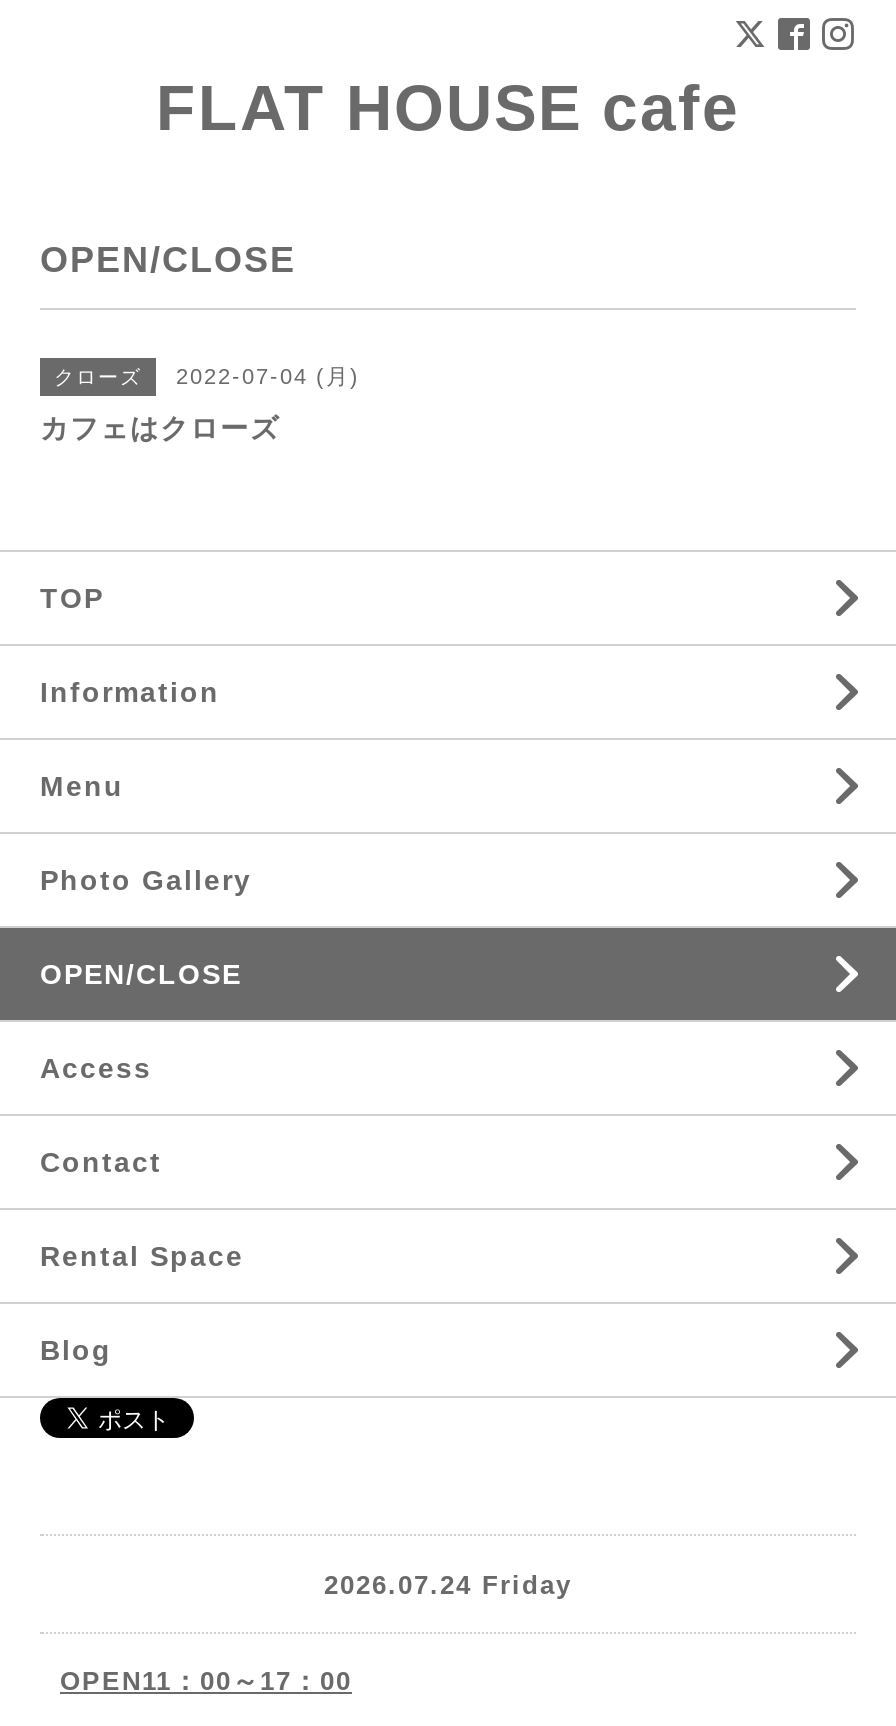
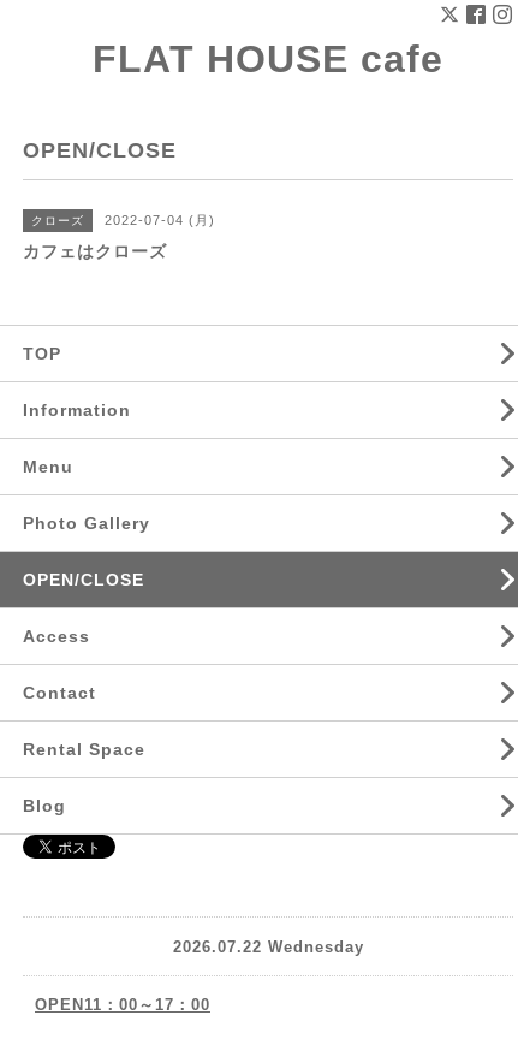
- 2026.07.24 Friday
+ 2026.07.22 Wednesday
